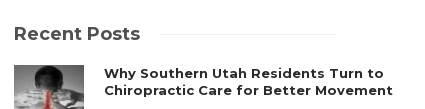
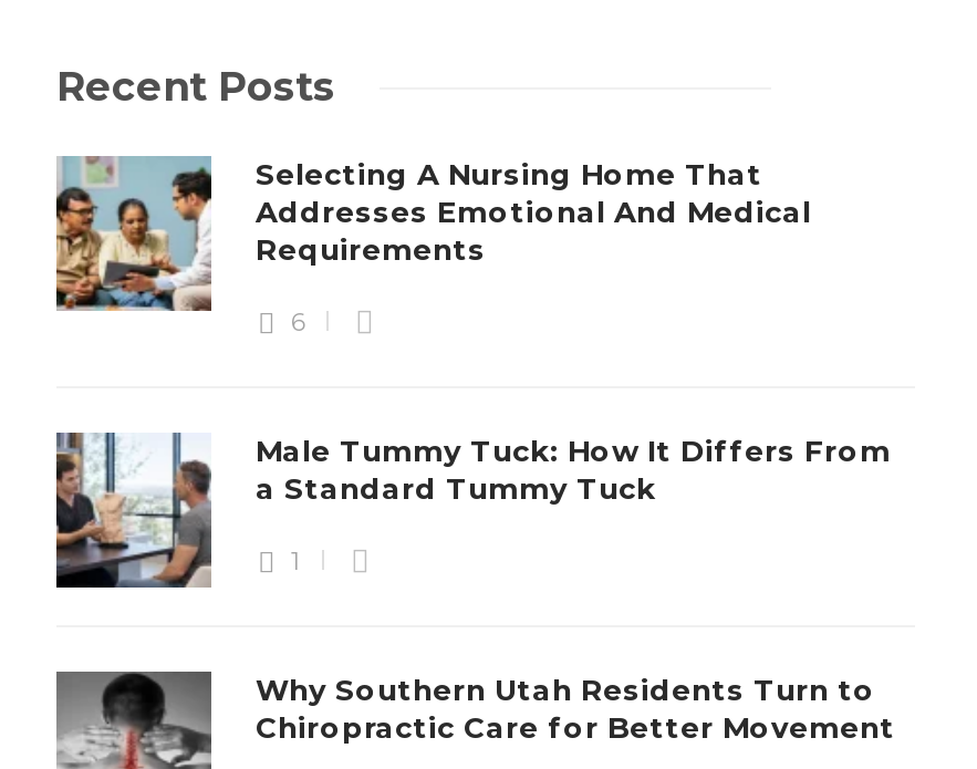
+ [image]
+ Selecting A Nursing Home That
+ Addresses Emotional And Medical
+ Requirements
+ 6

+ [image]
+ Male Tummy Tuck: How It Differs From
+ a Standard Tummy Tuck
+ 1
